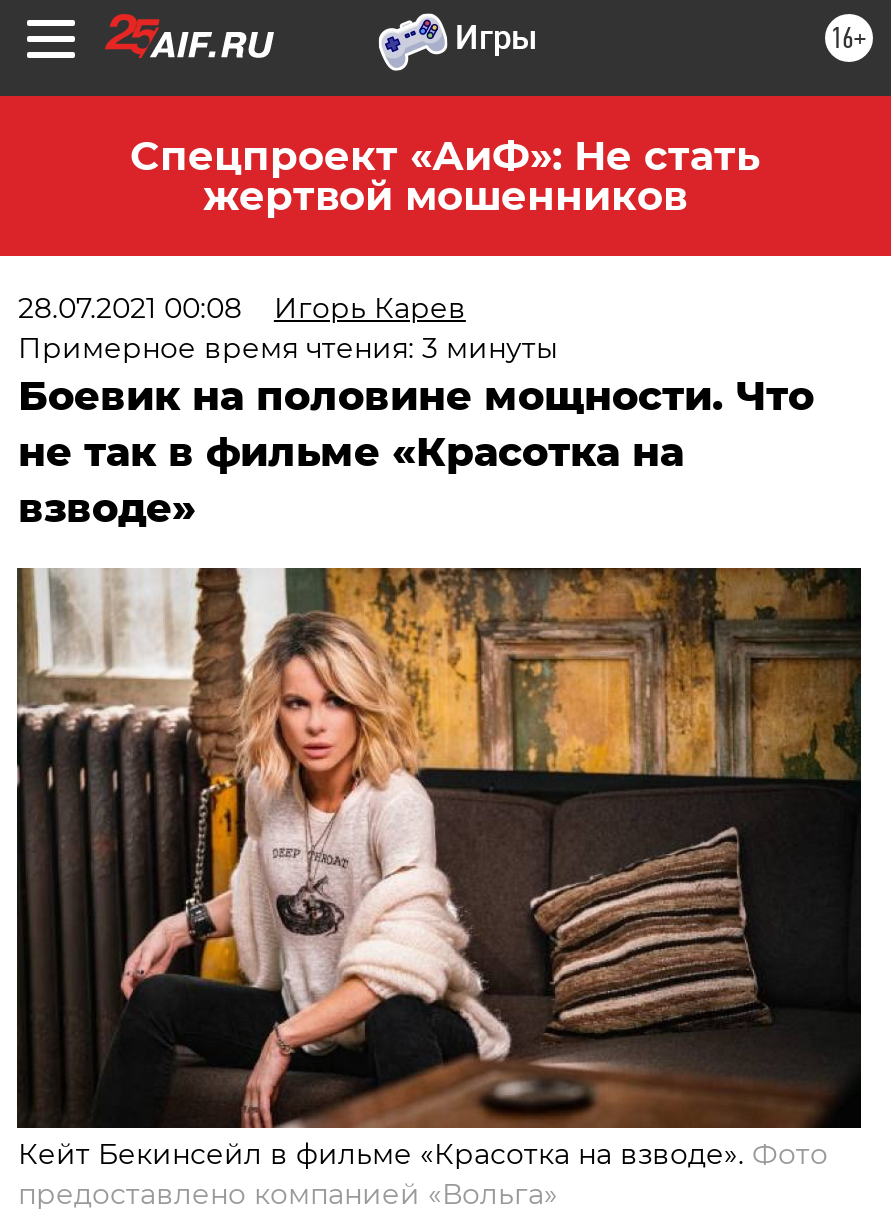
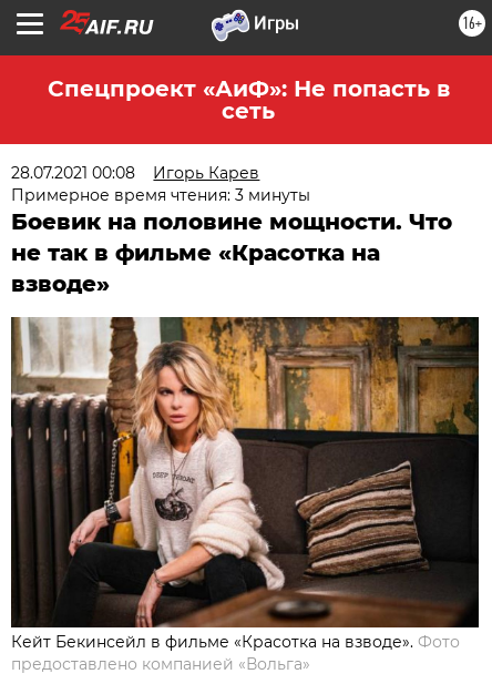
- Спецпроект «АиФ»: Не стать
- жертвой мошенников
+ Спецпроект «АиФ»: Не попасть в
+ сеть
